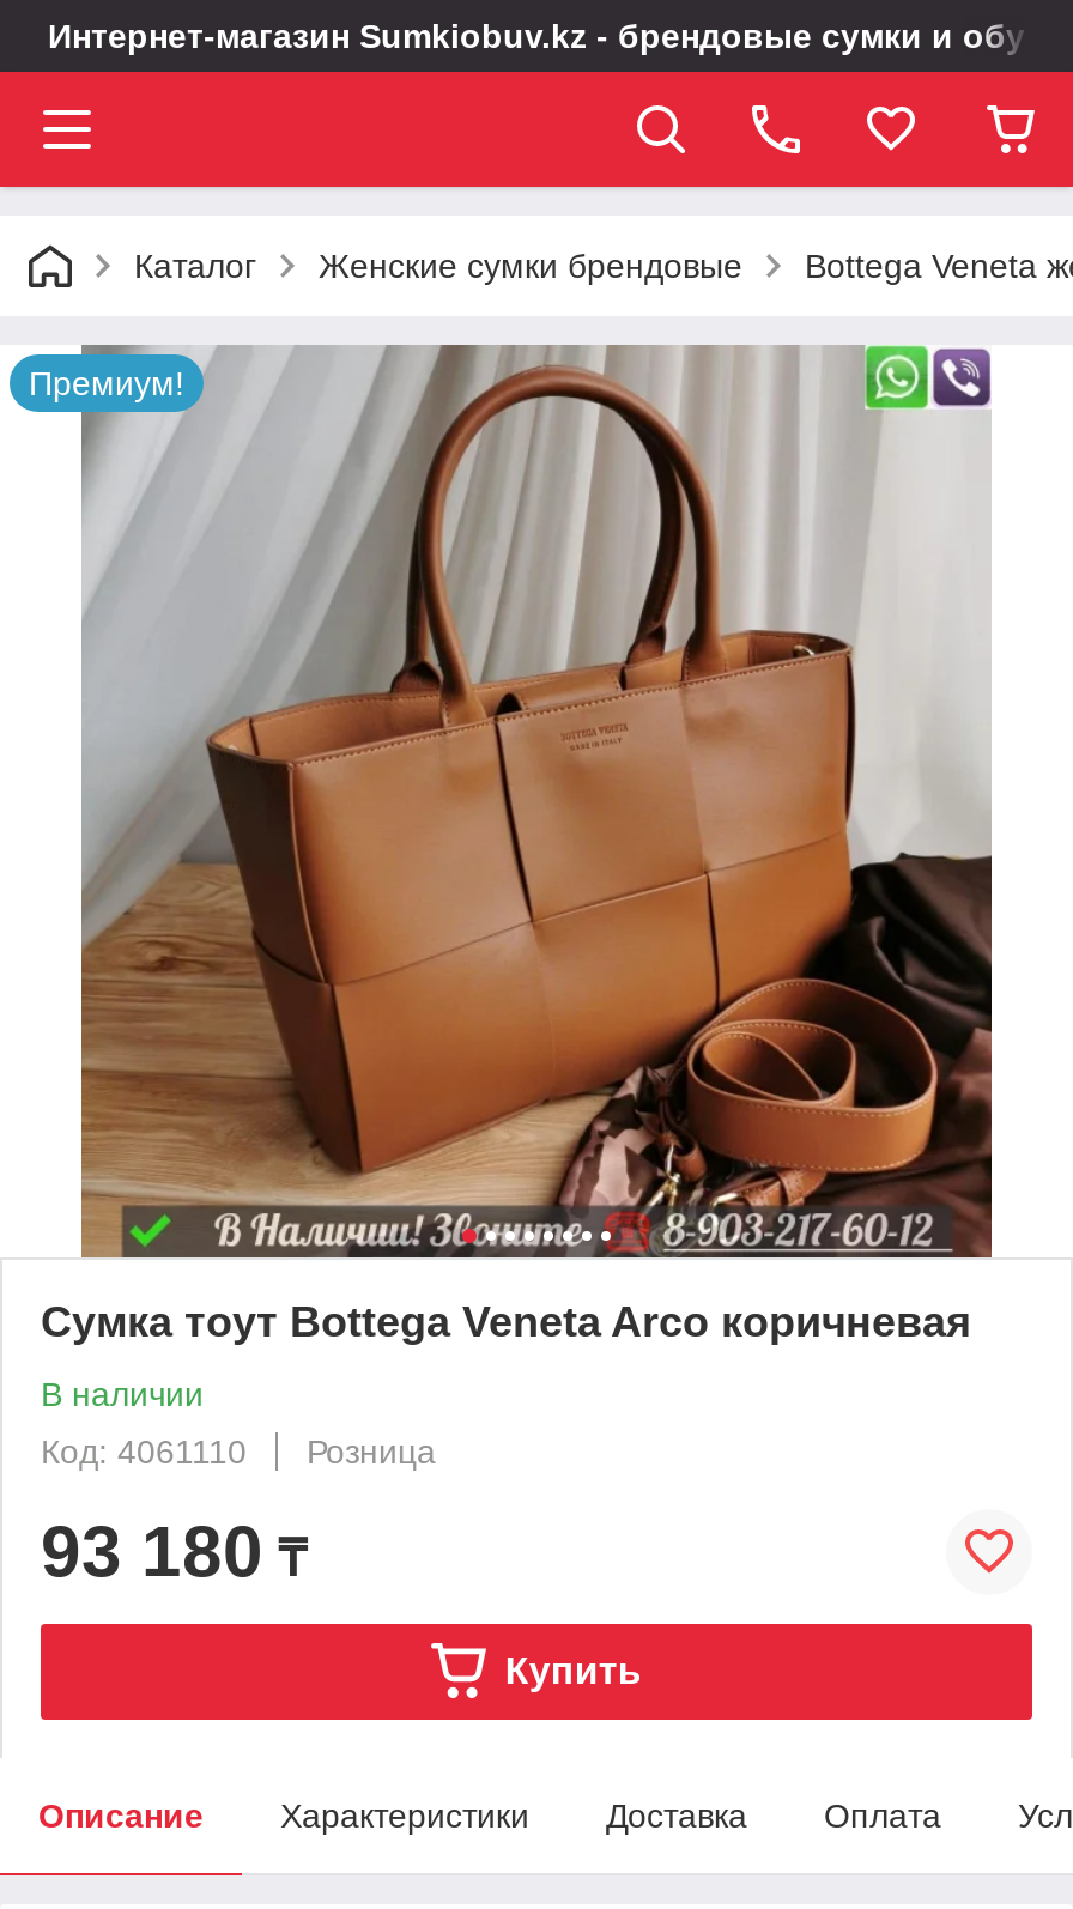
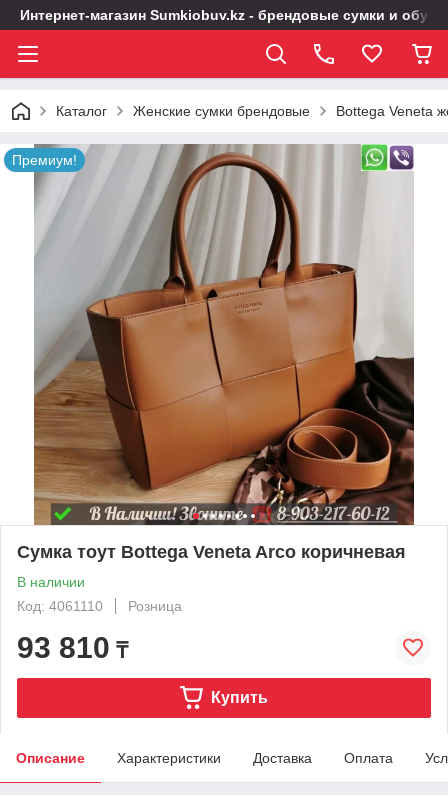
- 93 180 ₸
+ 93 810 ₸
